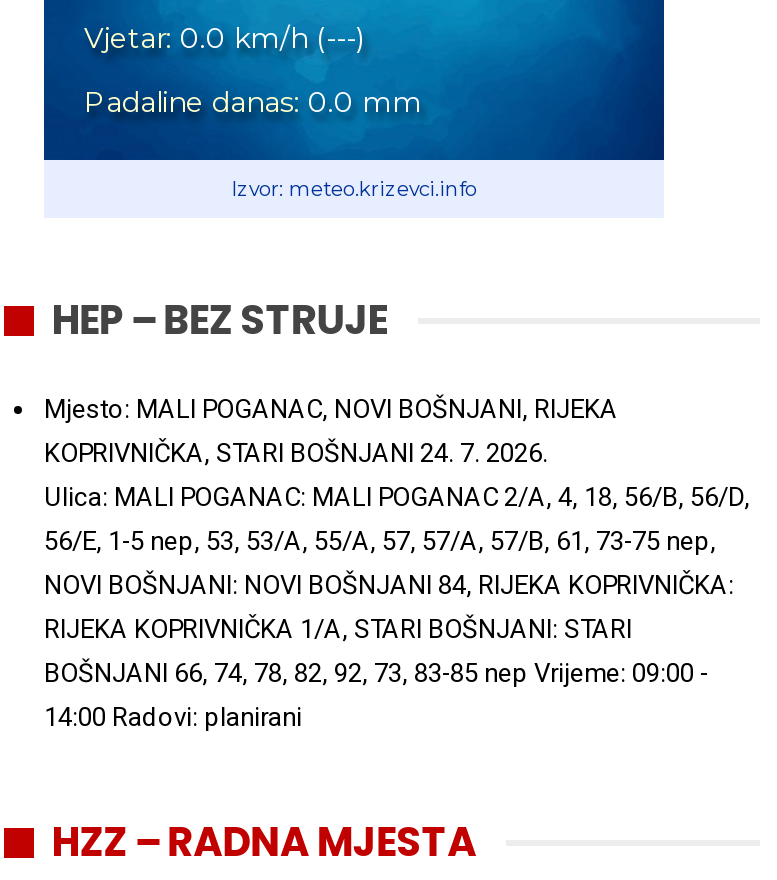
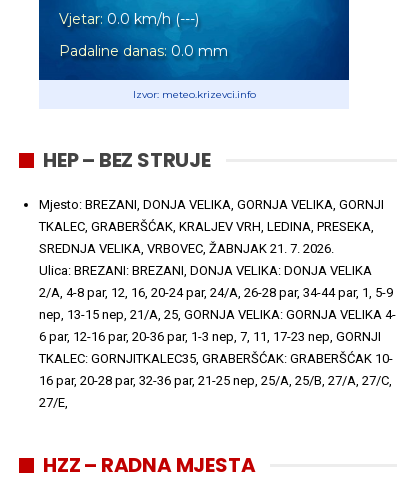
- Mjesto: MALI POGANAC, NOVI BOŠNJANI, RIJEKA
- KOPRIVNIČKA, STARI BOŠNJANI 24. 7. 2026.
- Ulica: MALI POGANAC: MALI POGANAC 2/A, 4, 18, 56/B, 56/D,
- 56/E, 1-5 nep, 53, 53/A, 55/A, 57, 57/A, 57/B, 61, 73-75 nep,
- NOVI BOŠNJANI: NOVI BOŠNJANI 84, RIJEKA KOPRIVNIČKA:
- RIJEKA KOPRIVNIČKA 1/A, STARI BOŠNJANI: STARI
- BOŠNJANI 66, 74, 78, 82, 92, 73, 83-85 nep Vrijeme: 09:00 -
- 14:00 Radovi: planirani
+ Mjesto: BREZANI, DONJA VELIKA, GORNJA VELIKA, GORNJI
+ TKALEC, GRABERŠĆAK, KRALJEV VRH, LEDINA, PRESEKA,
+ SREDNJA VELIKA, VRBOVEC, ŽABNJAK 21. 7. 2026.
+ Ulica: BREZANI: BREZANI, DONJA VELIKA: DONJA VELIKA
+ 2/A, 4-8 par, 12, 16, 20-24 par, 24/A, 26-28 par, 34-44 par, 1, 5-9
+ nep, 13-15 nep, 21/A, 25, GORNJA VELIKA: GORNJA VELIKA 4-
+ 6 par, 12-16 par, 20-36 par, 1-3 nep, 7, 11, 17-23 nep, GORNJI
+ TKALEC: GORNJITKALEC35, GRABERŠĆAK: GRABERŠĆAK 10-
+ 16 par, 20-28 par, 32-36 par, 21-25 nep, 25/A, 25/B, 27/A, 27/C,
+ 27/E,
